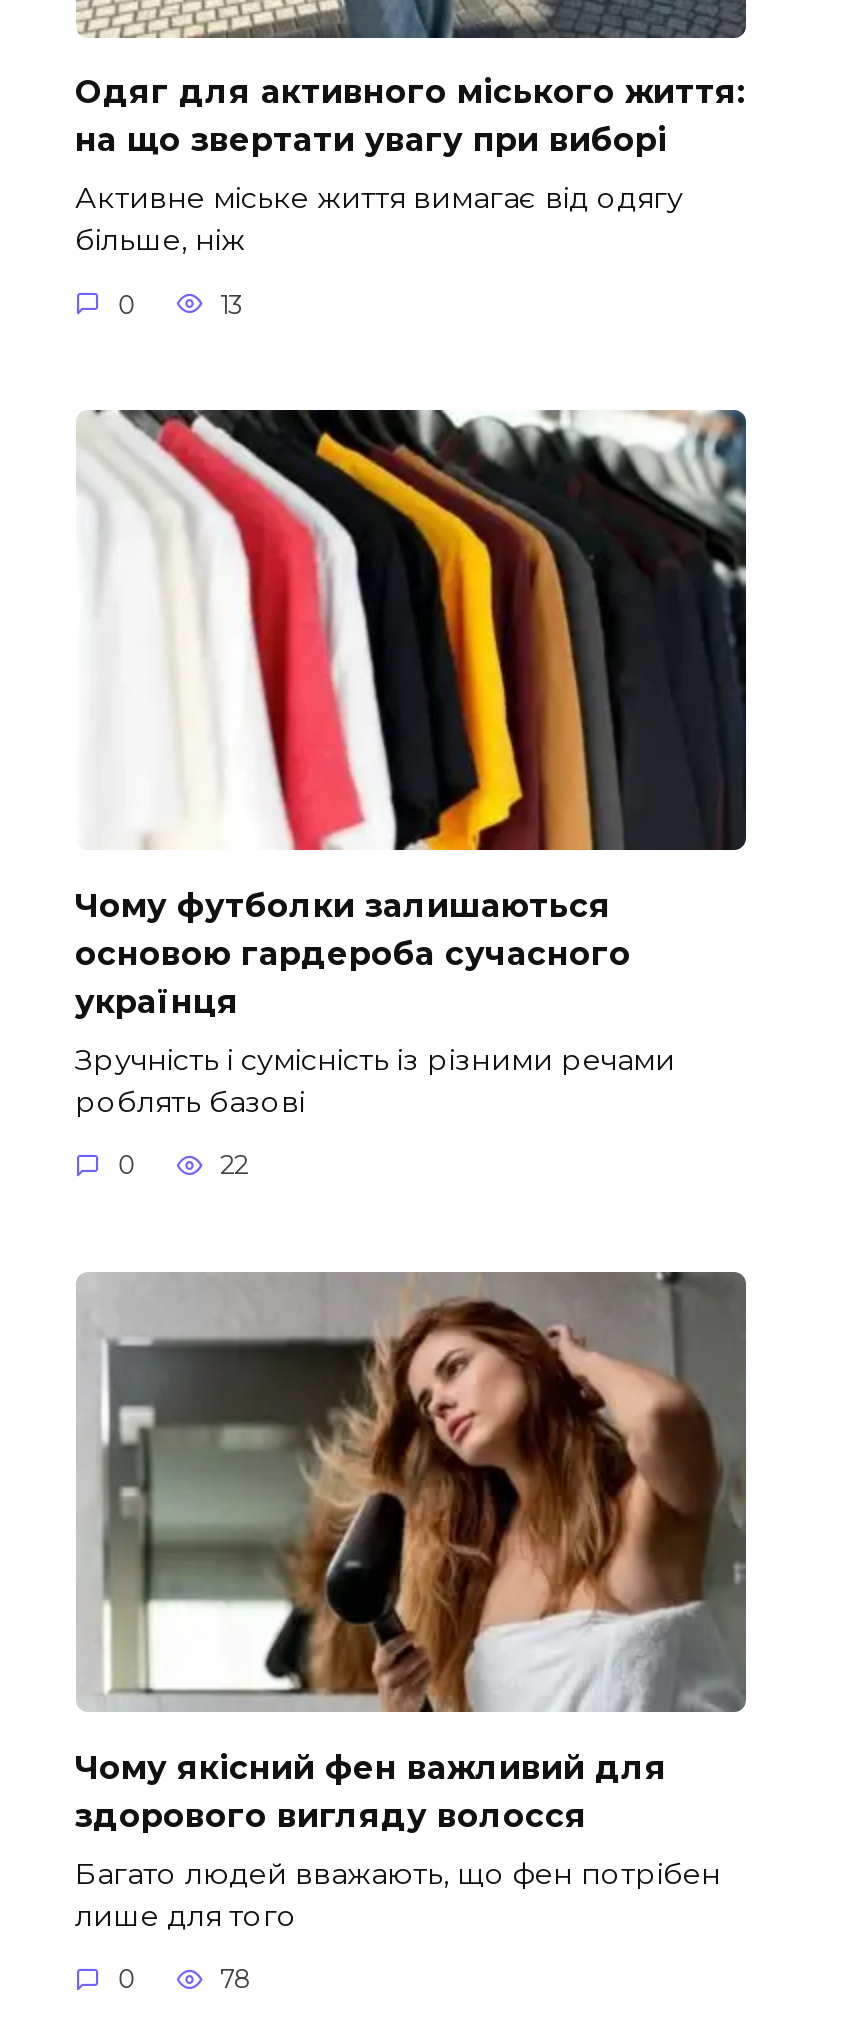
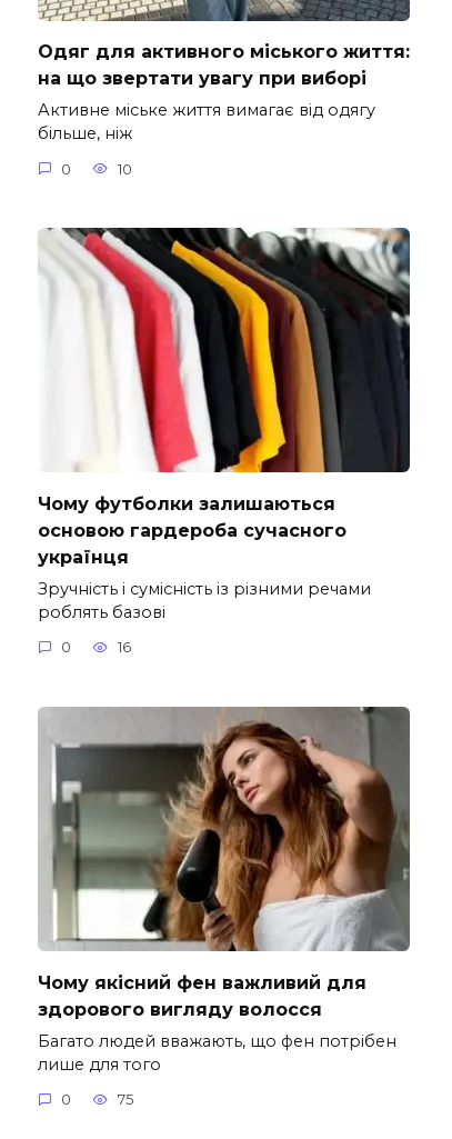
- 13
+ 10

- 22
+ 16

- 78
+ 75
